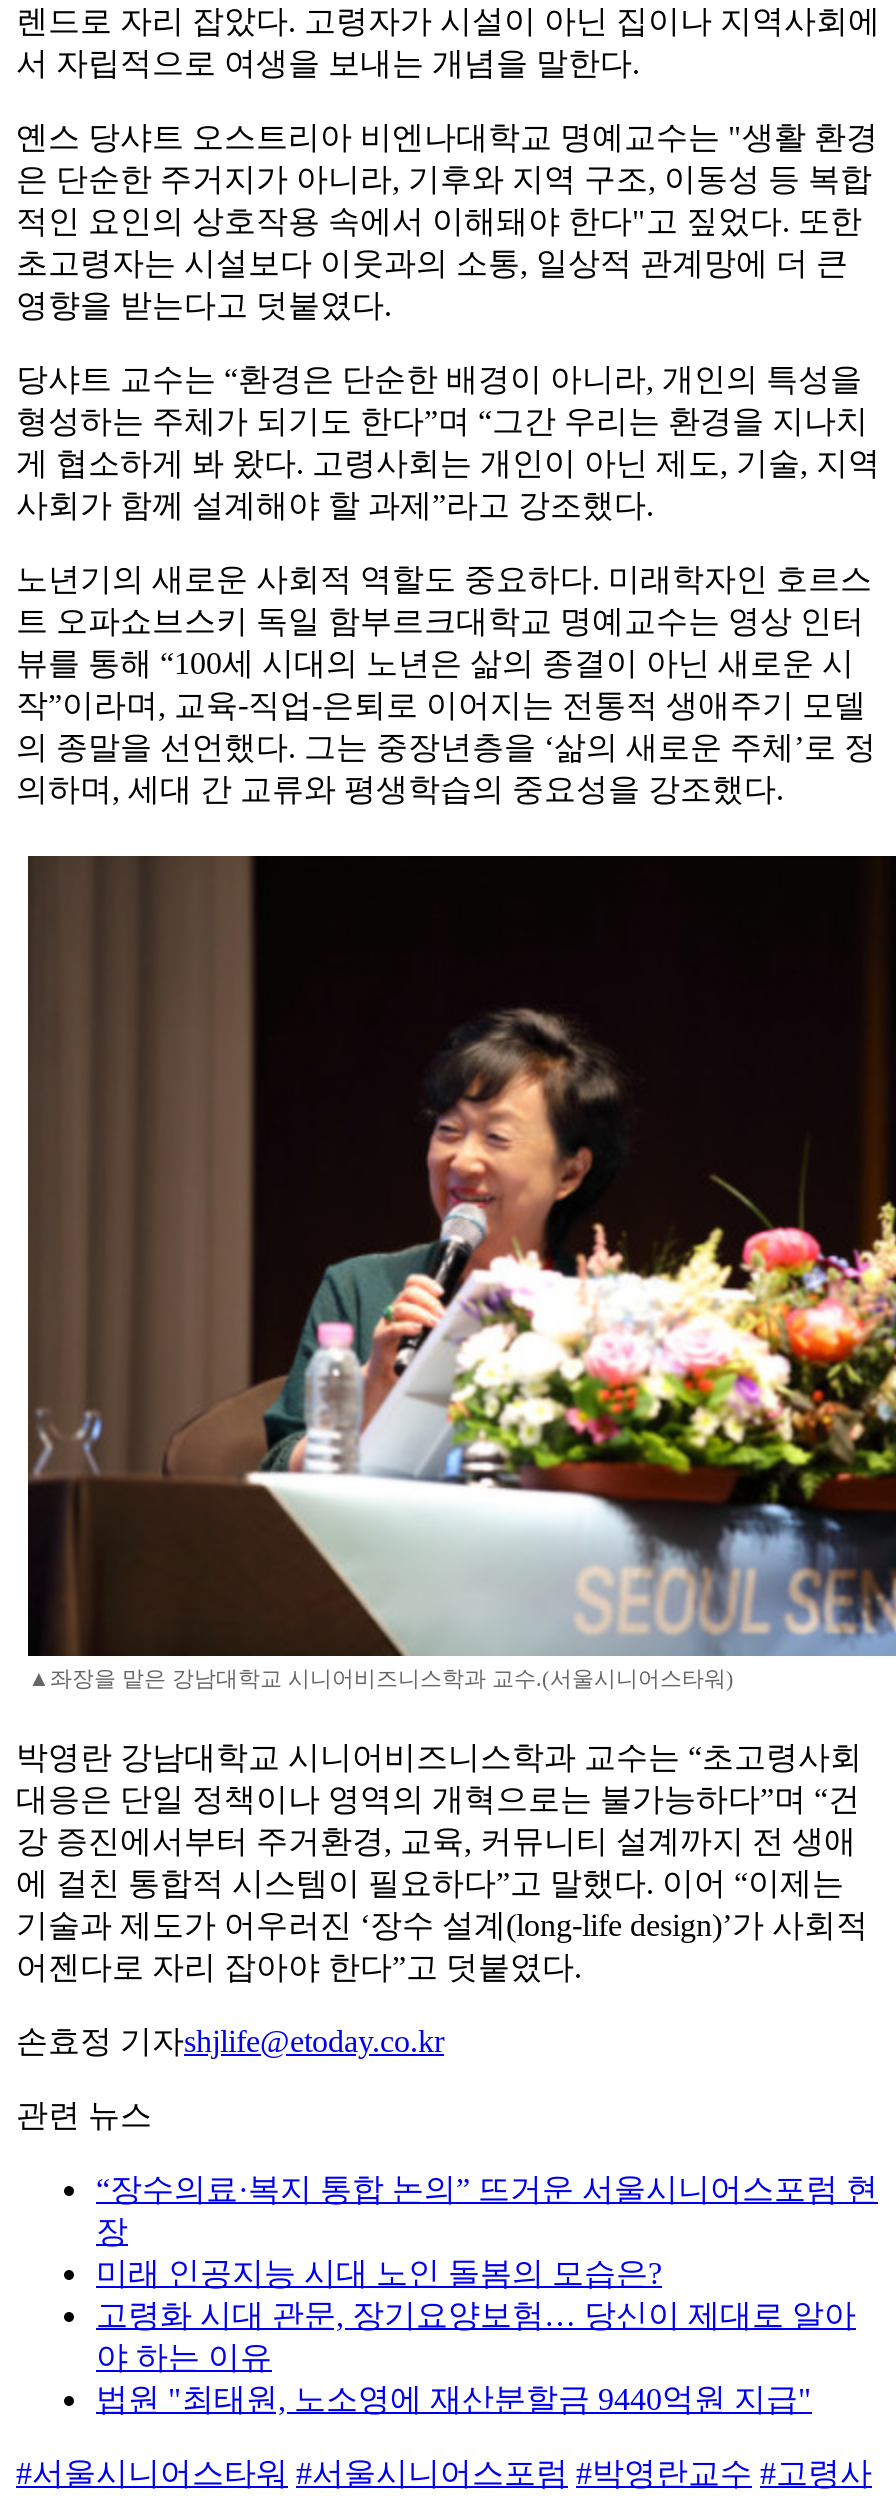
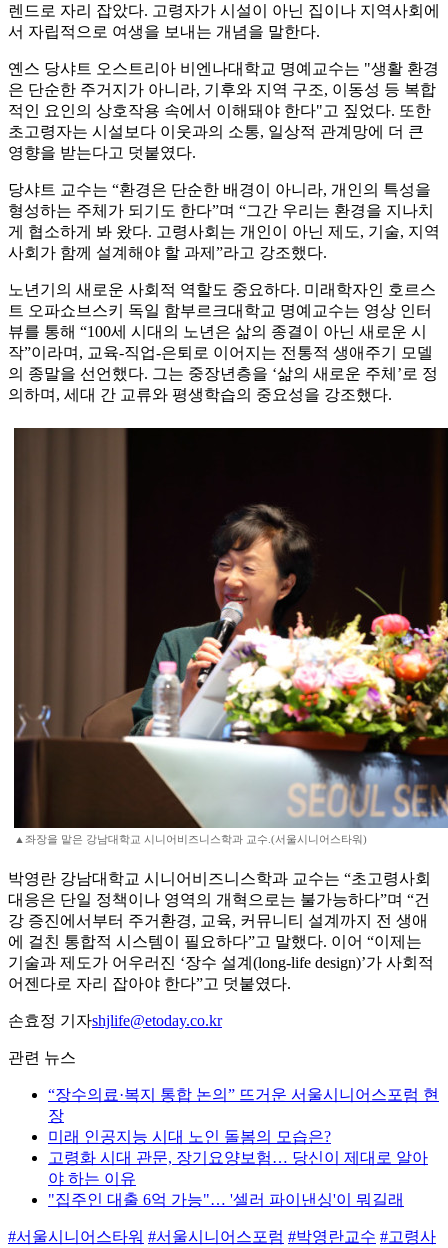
- 법원 "최태원, 노소영에 재산분할금 9440억원 지급"
+ "집주인 대출 6억 가능"… '셀러 파이낸싱'이 뭐길래
